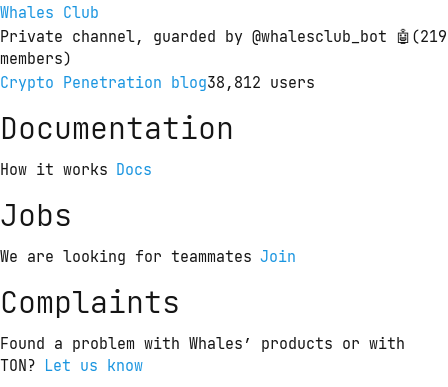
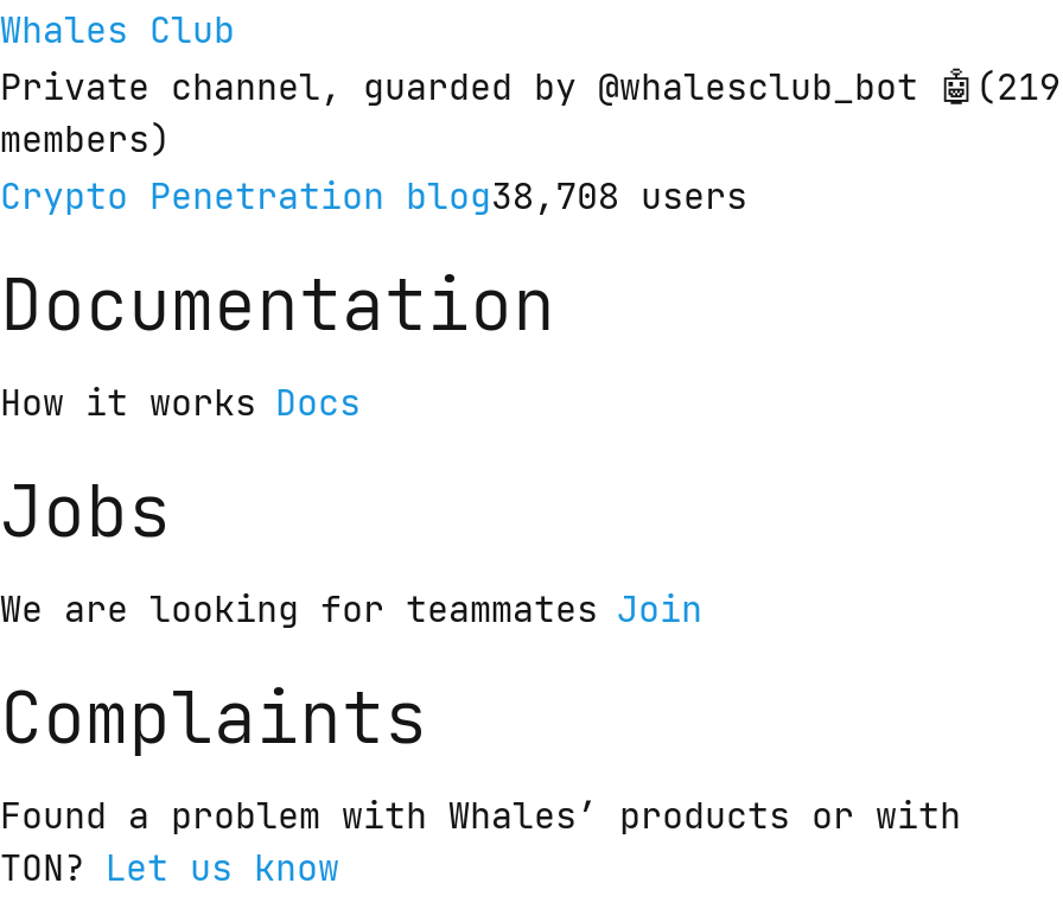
- Crypto Penetration blog38,812 users
+ Crypto Penetration blog38,708 users
